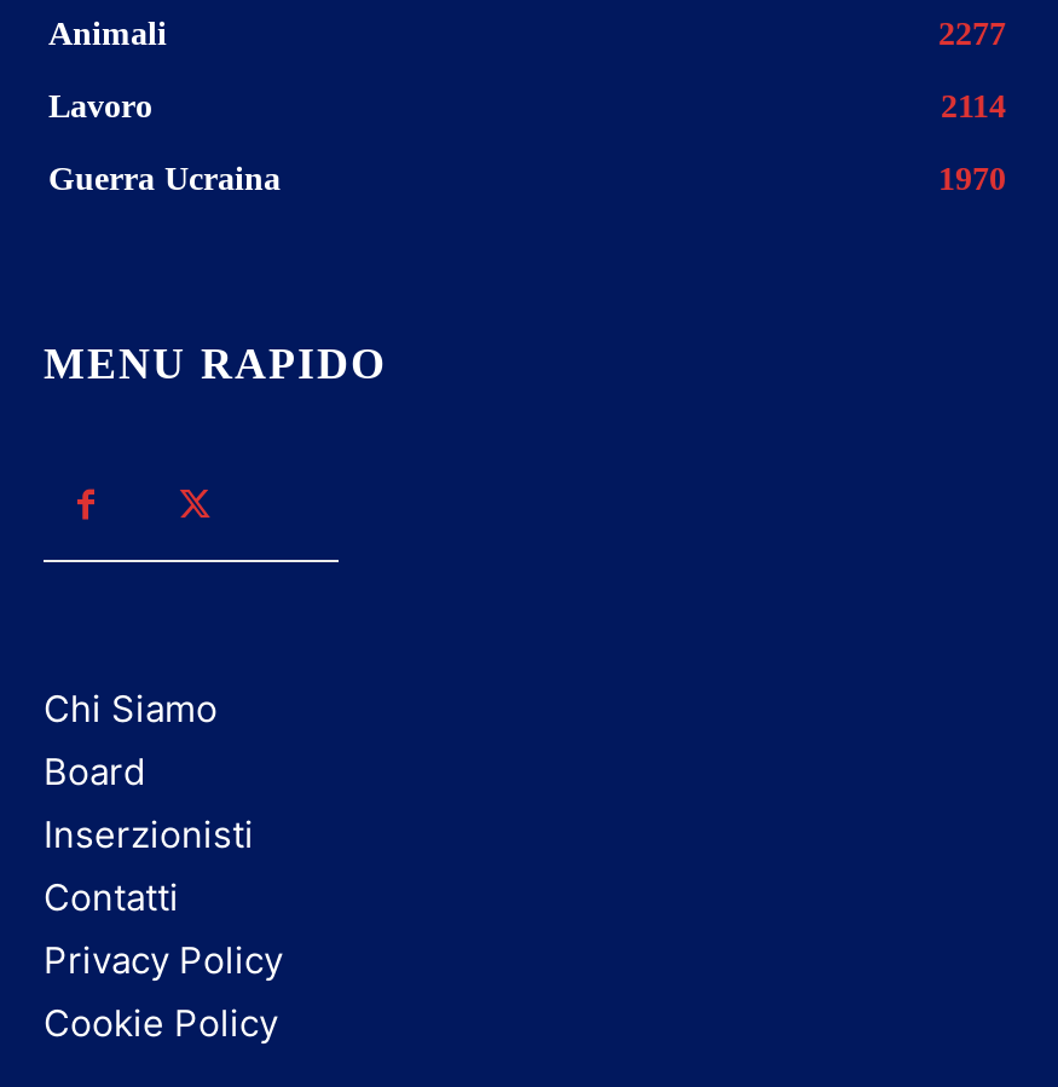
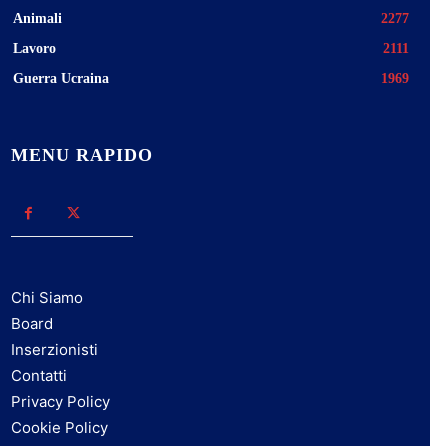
- 2114
+ 2111

- 1970
+ 1969
